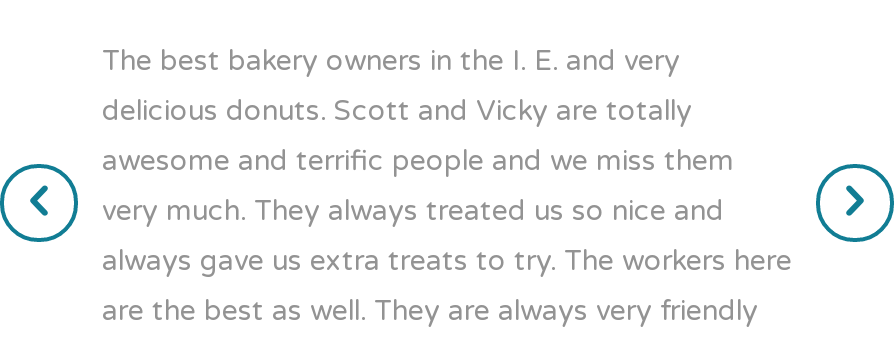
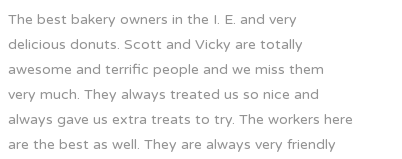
- [image]

- [image]
